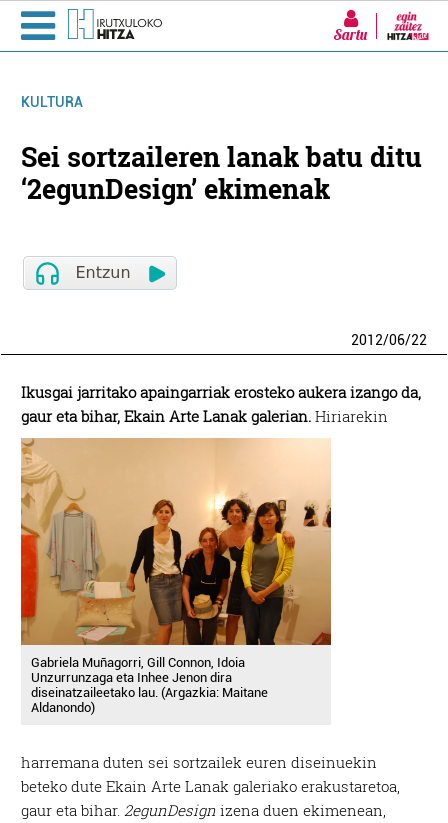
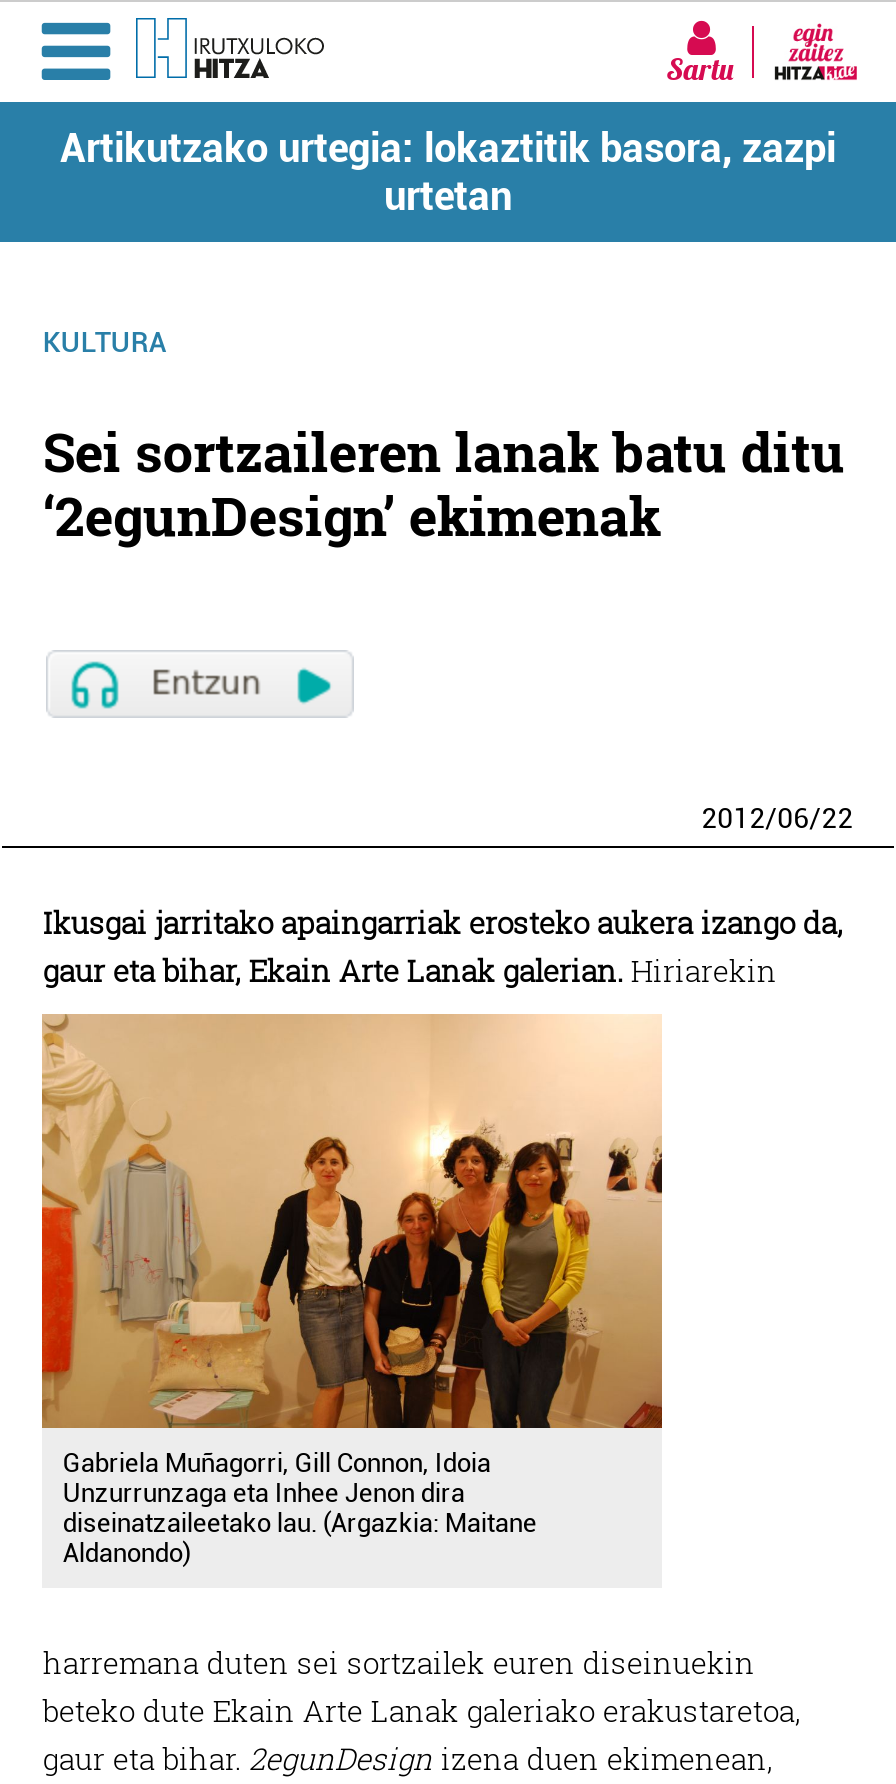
+ Artikutzako urtegia: lokaztitik basora, zazpi
+ urtetan
